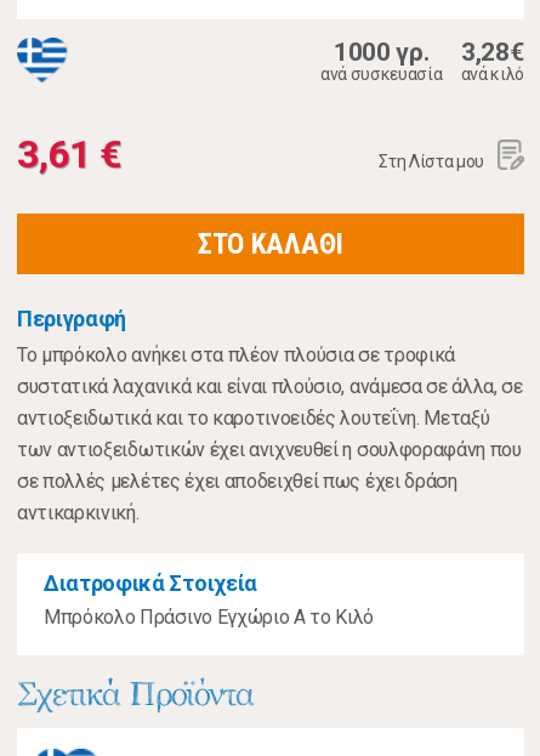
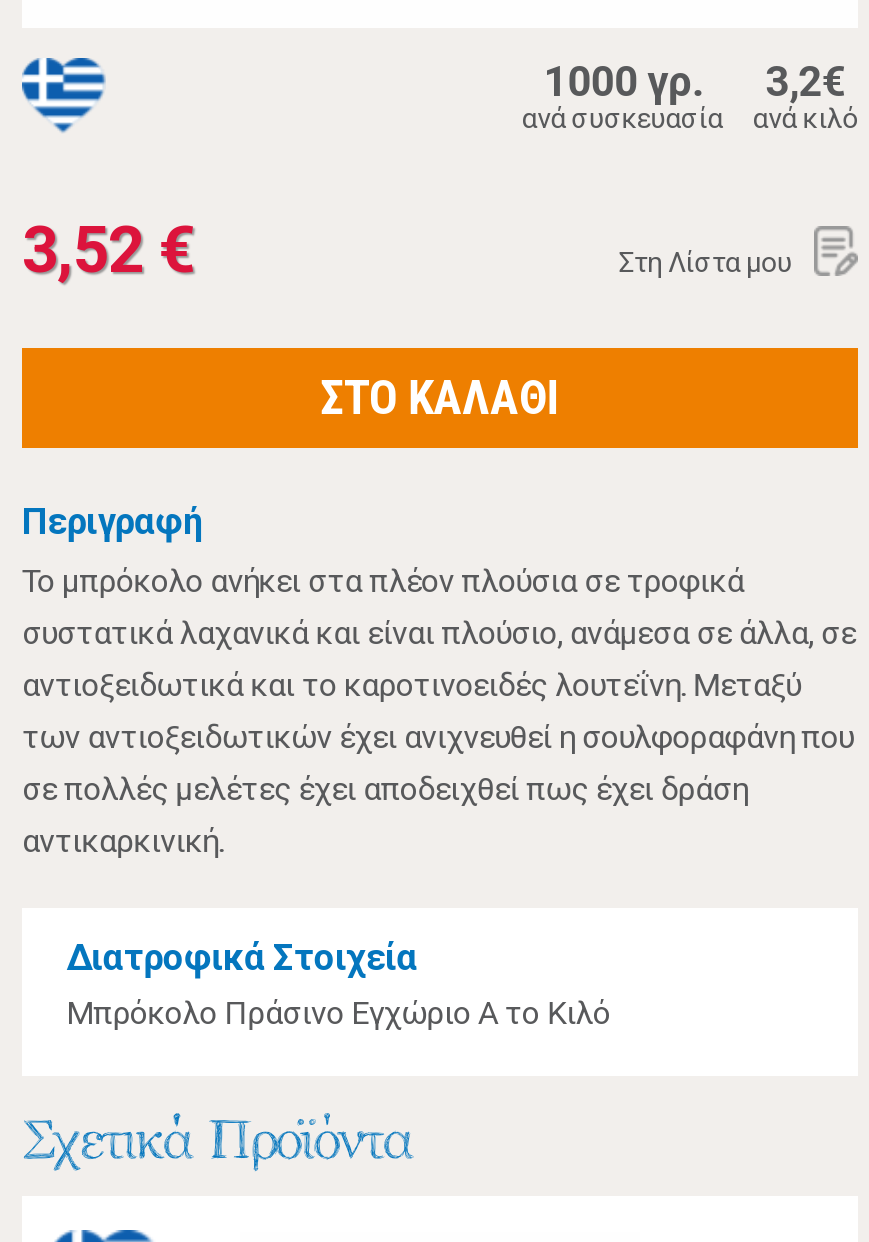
- 1000 γρ. 3,28€
+ 1000 γρ. 3,2€

- 3,61 €
+ 3,52 €
